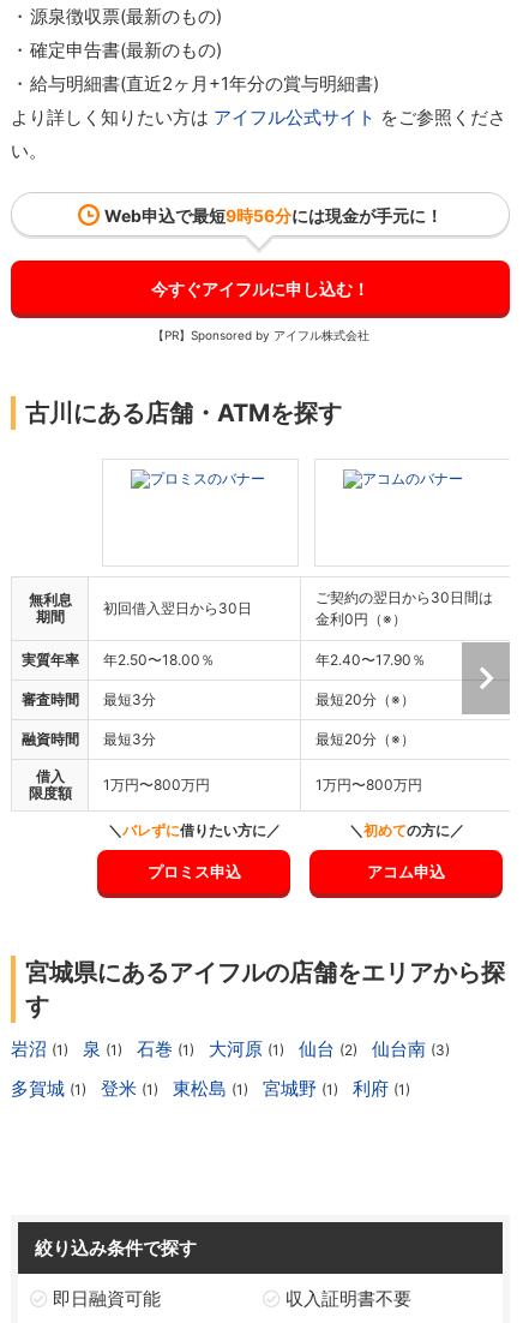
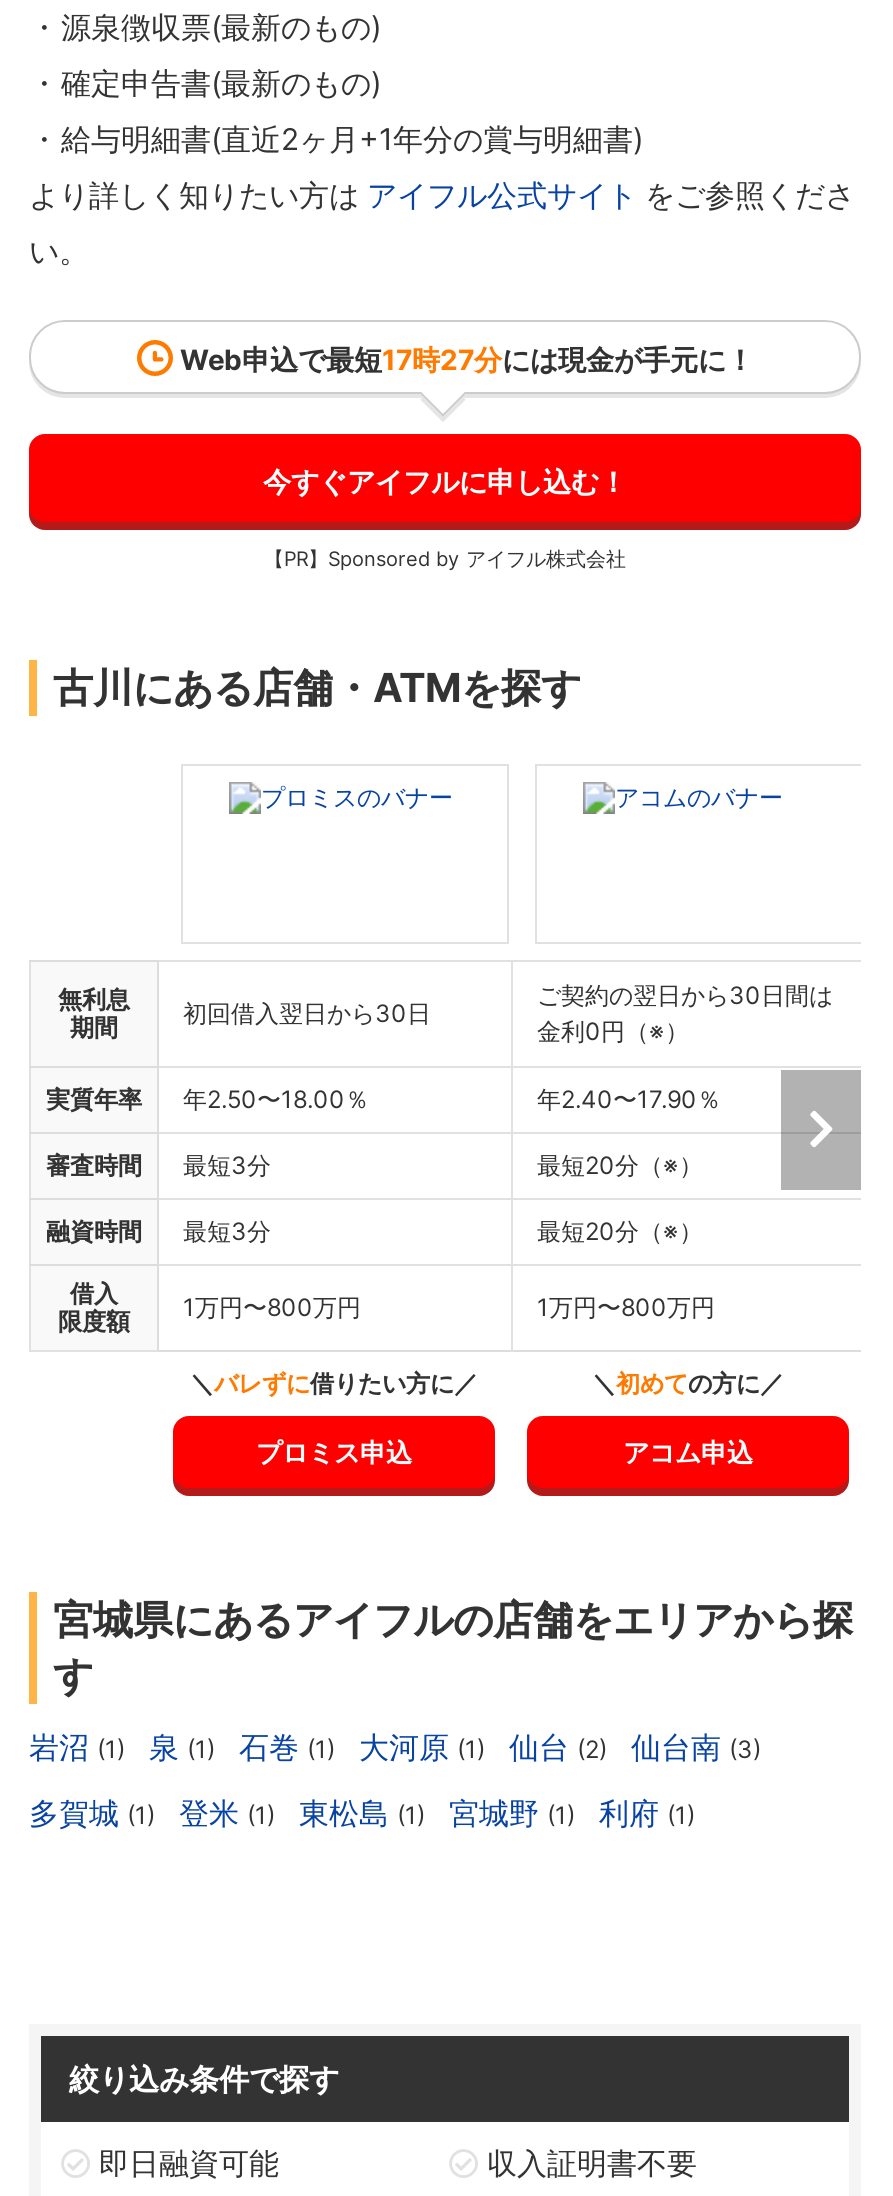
- Web申込で最短9時56分には現金が手元に！
+ Web申込で最短17時27分には現金が手元に！
